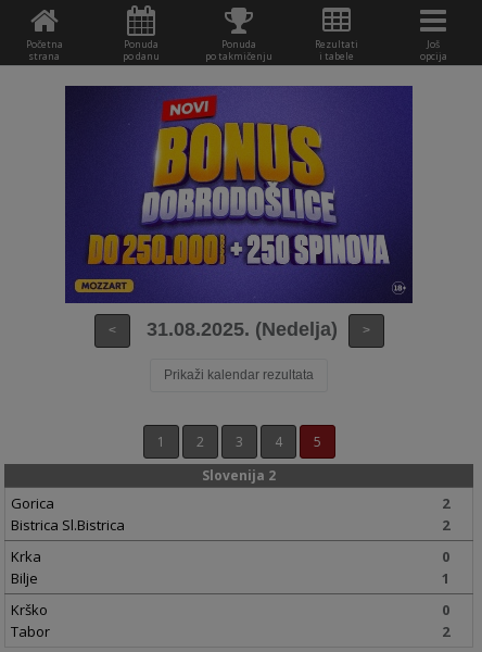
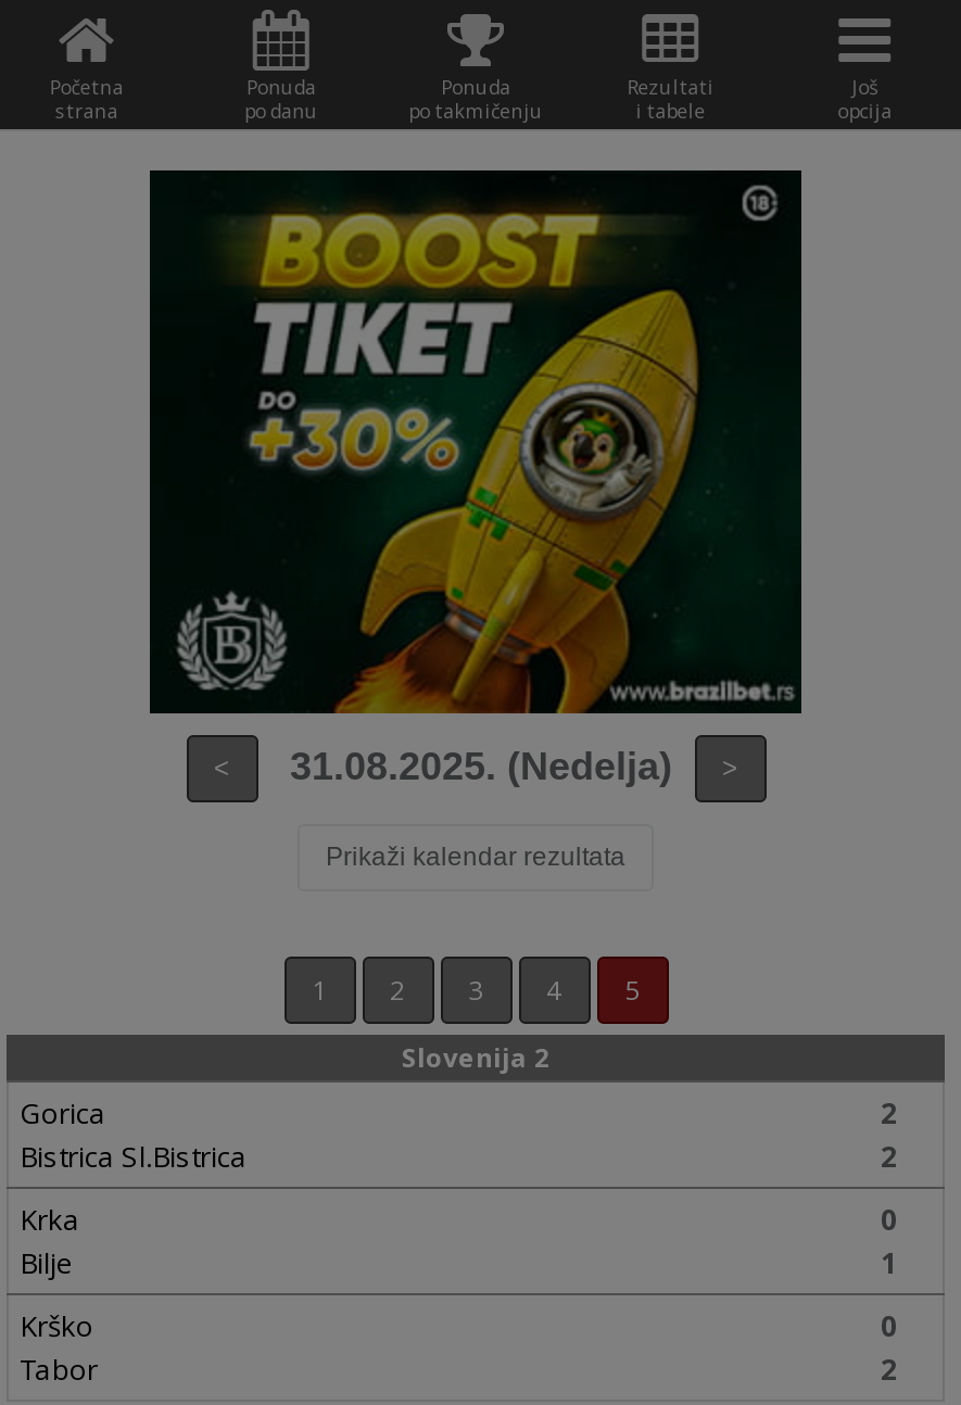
- [image]
+ [image]
